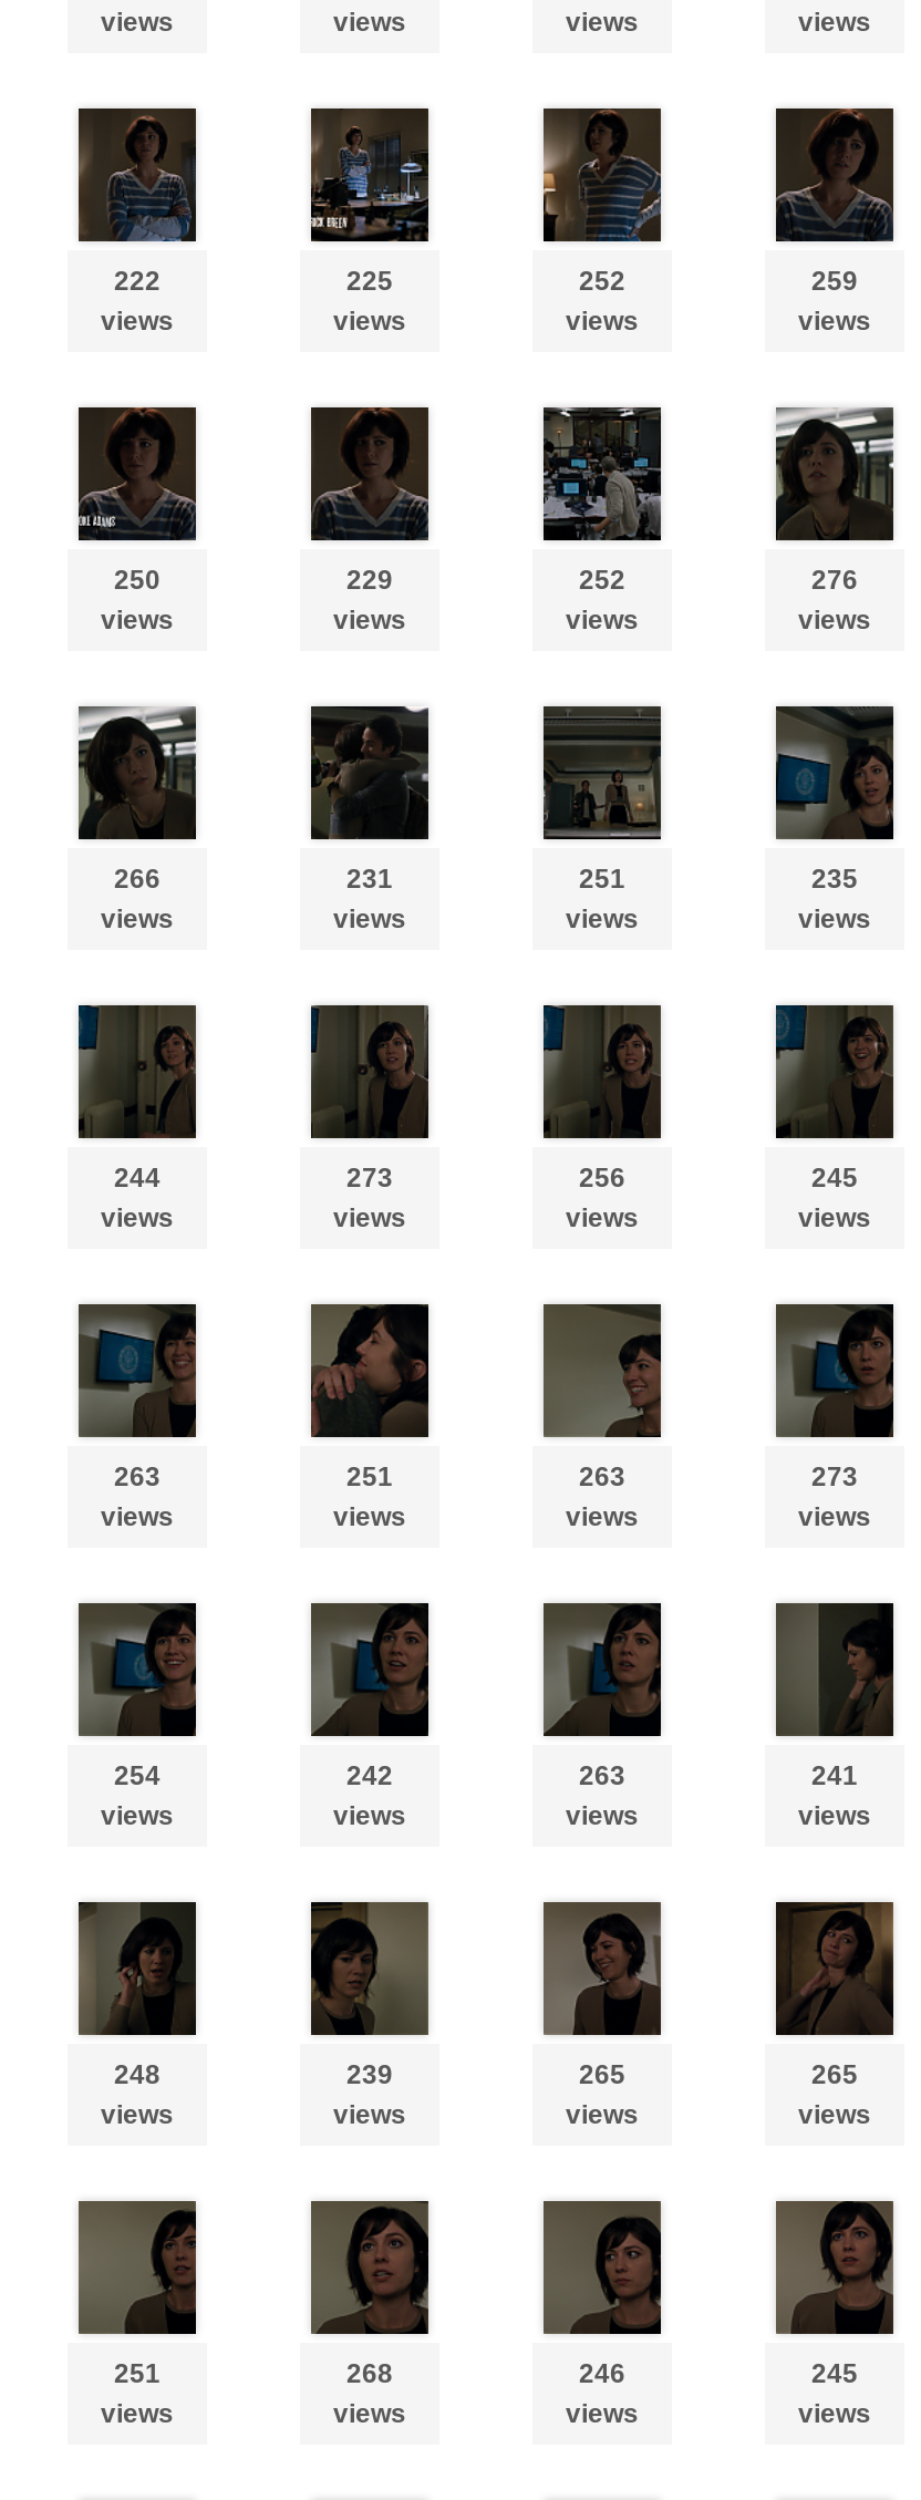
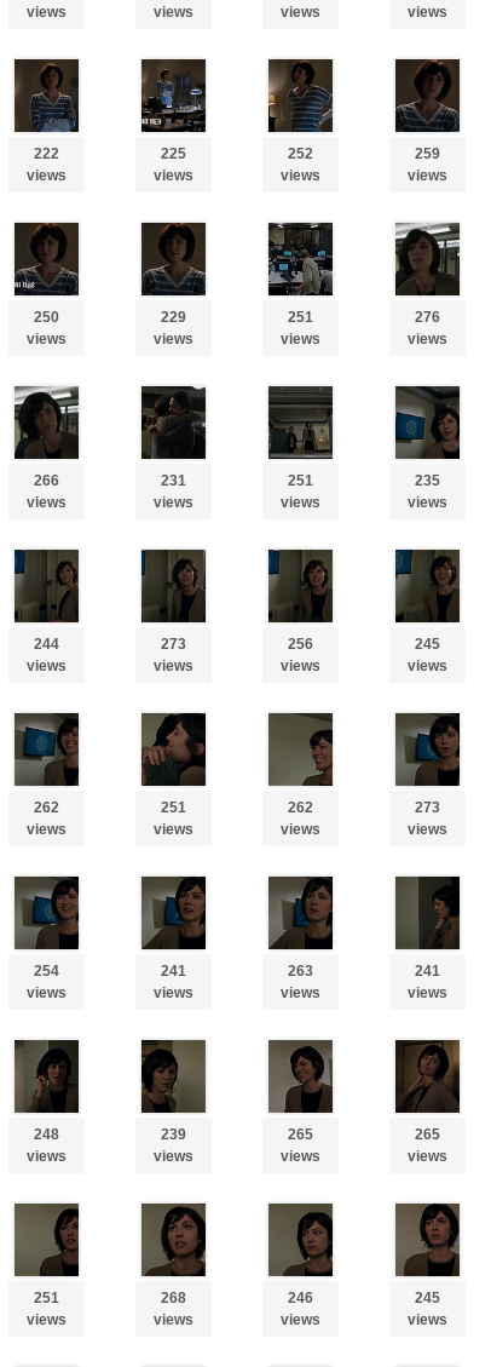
- 252
+ 251

- 263
+ 262

- 263
+ 262

- 242
+ 241
